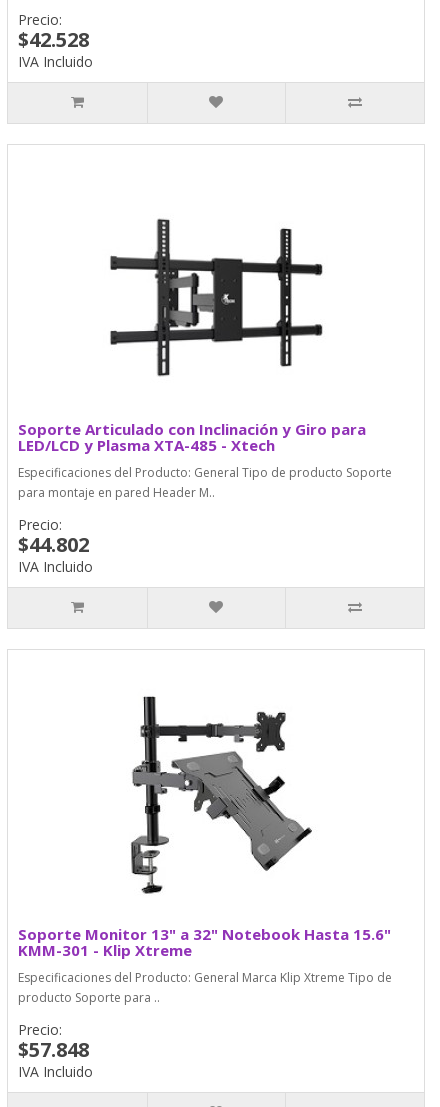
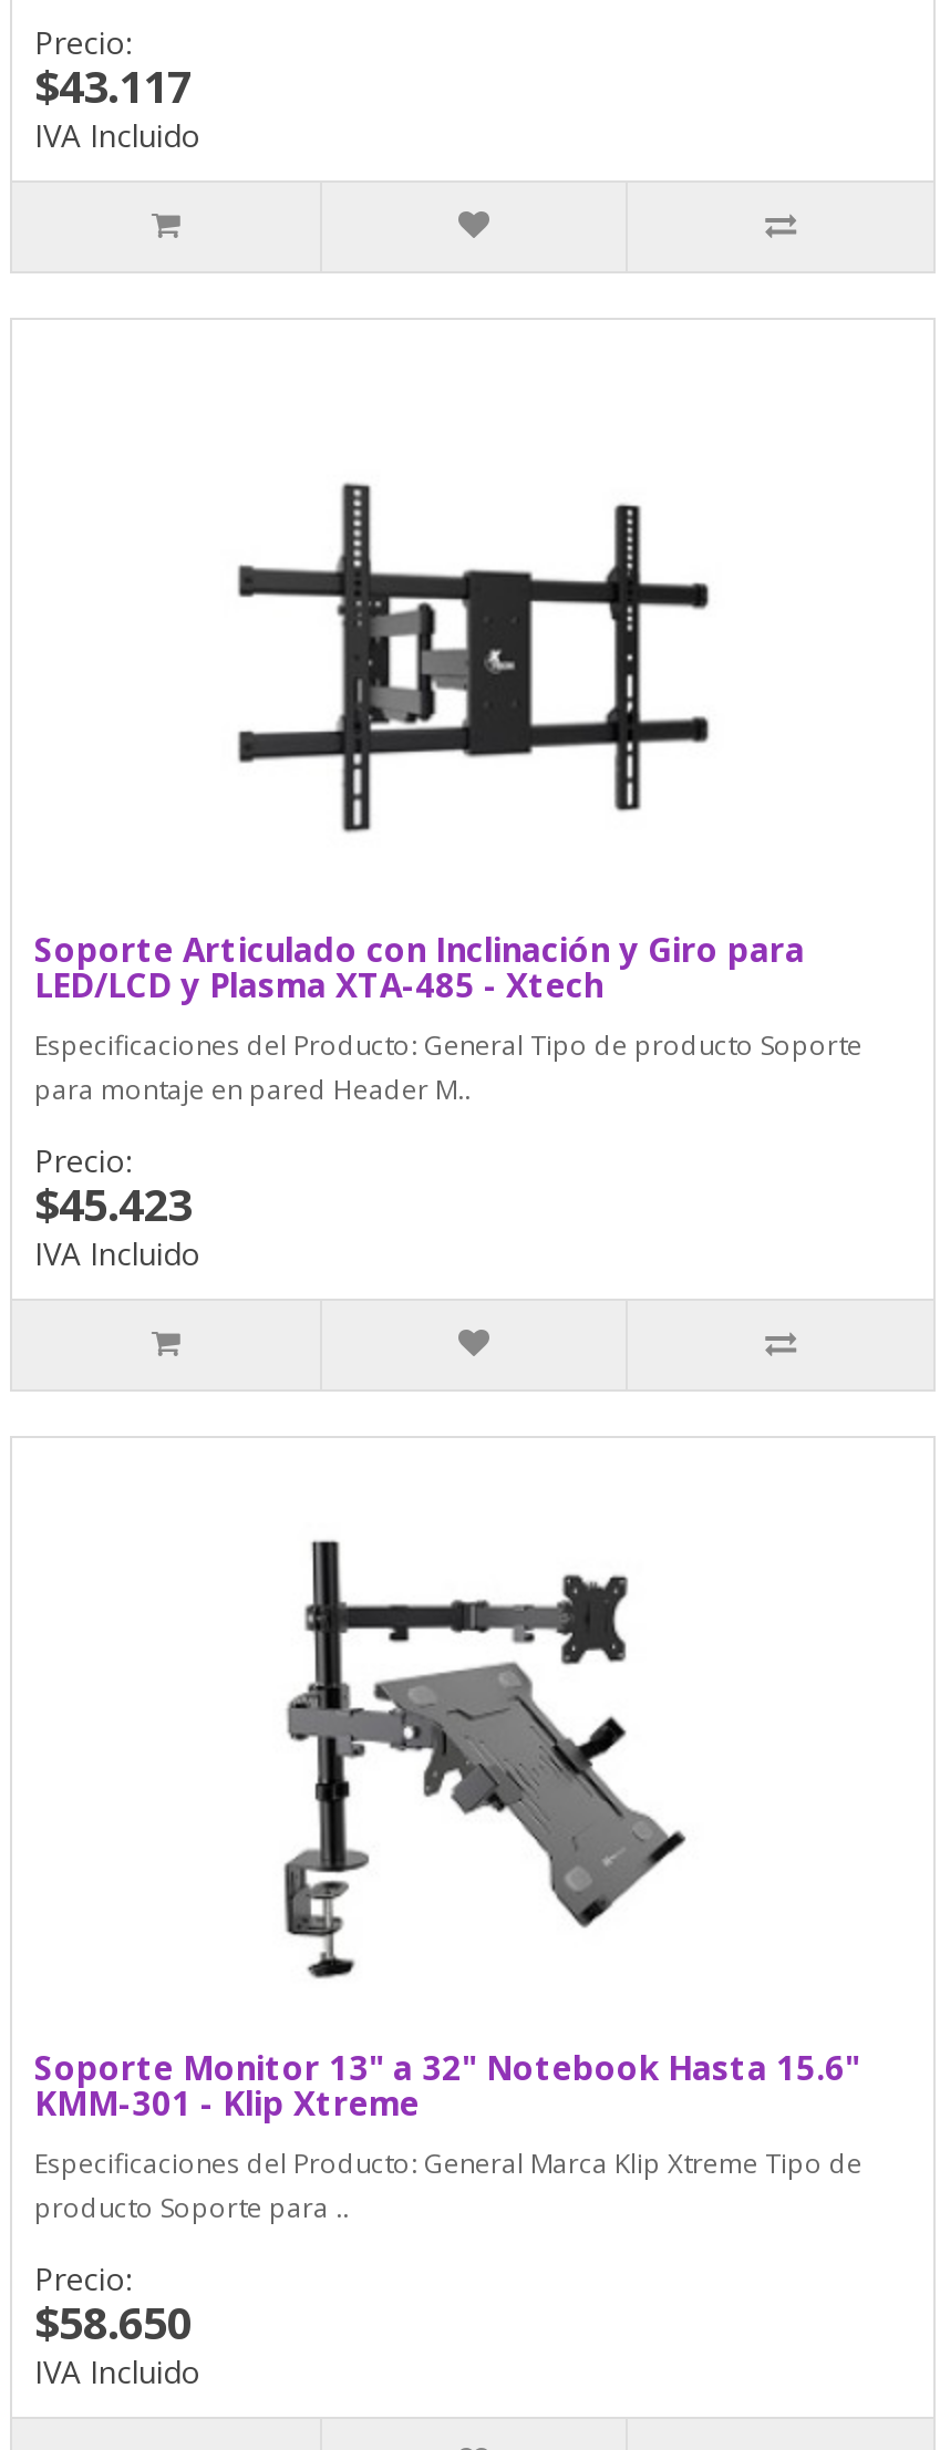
- $42.528
+ $43.117

- $44.802
+ $45.423

- $57.848
+ $58.650
